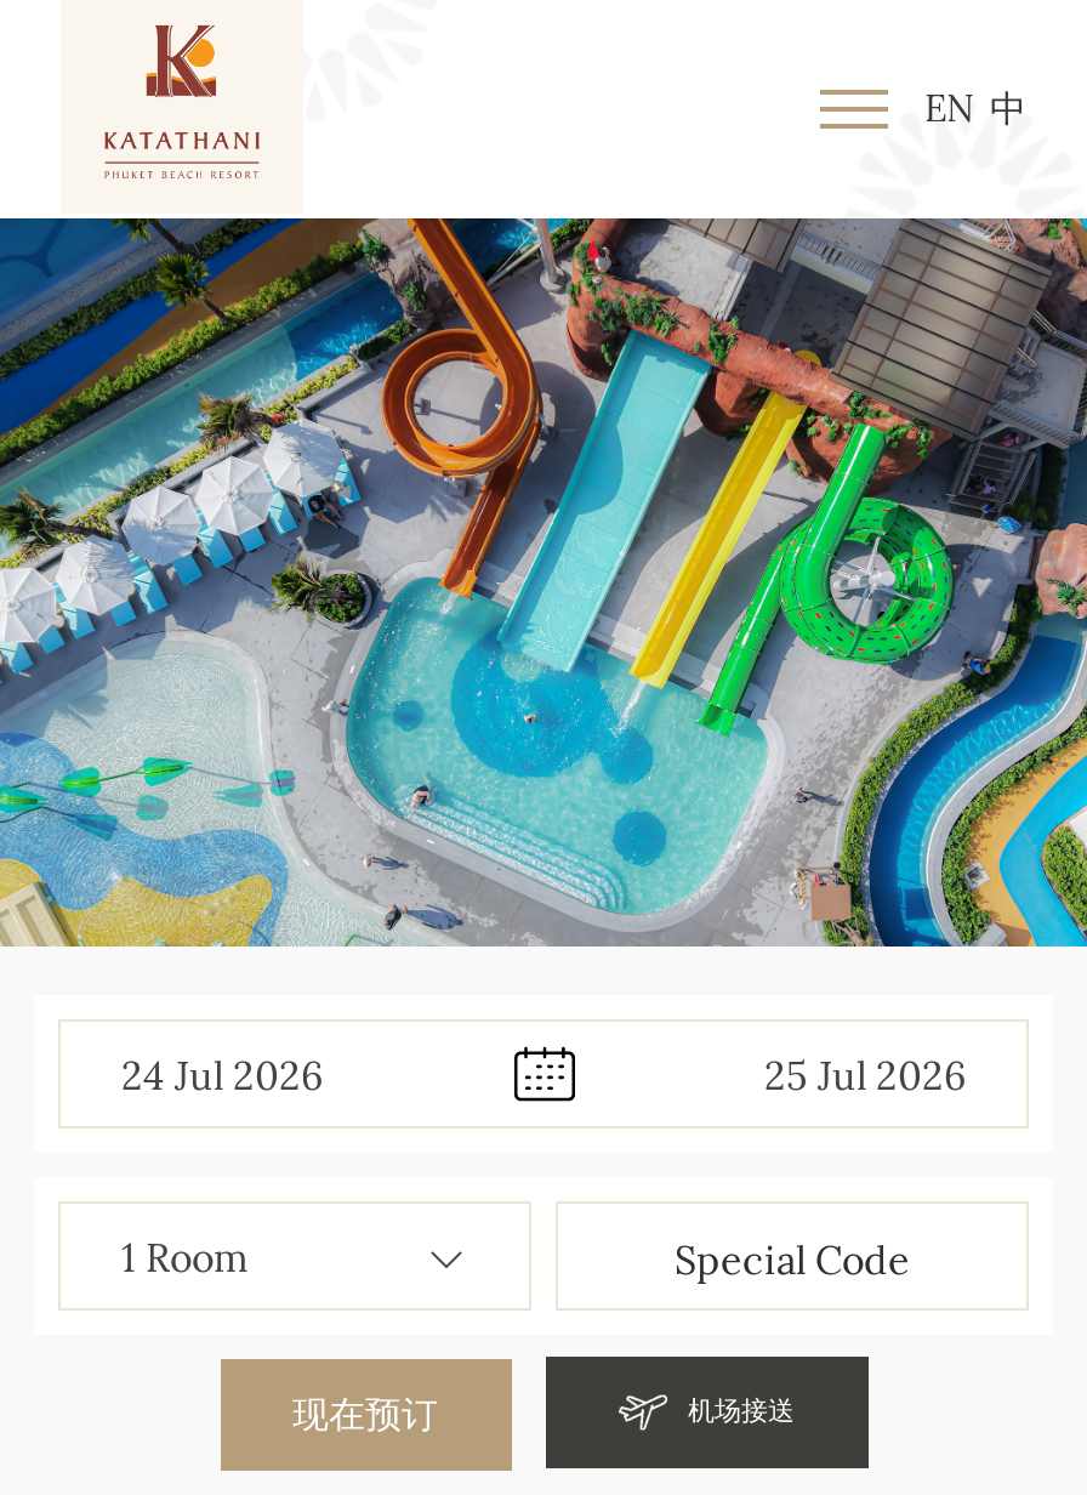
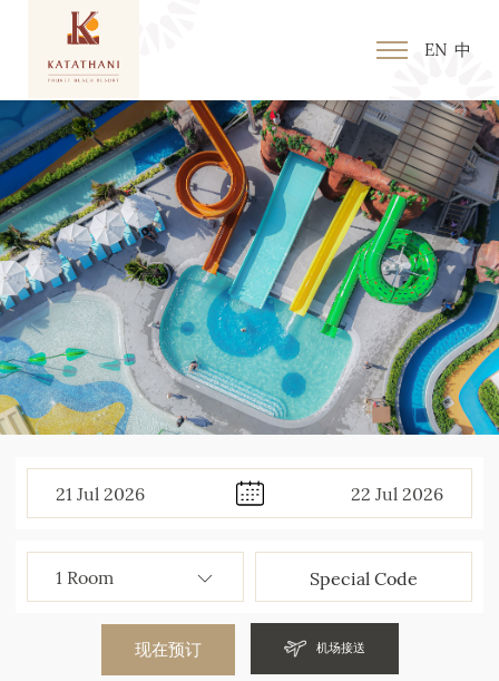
- 24 Jul 2026
+ 21 Jul 2026

- 25 Jul 2026
+ 22 Jul 2026
